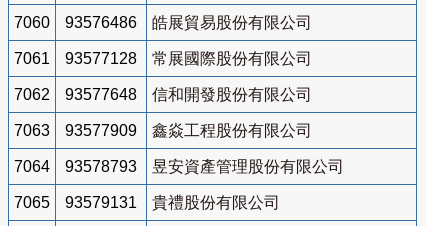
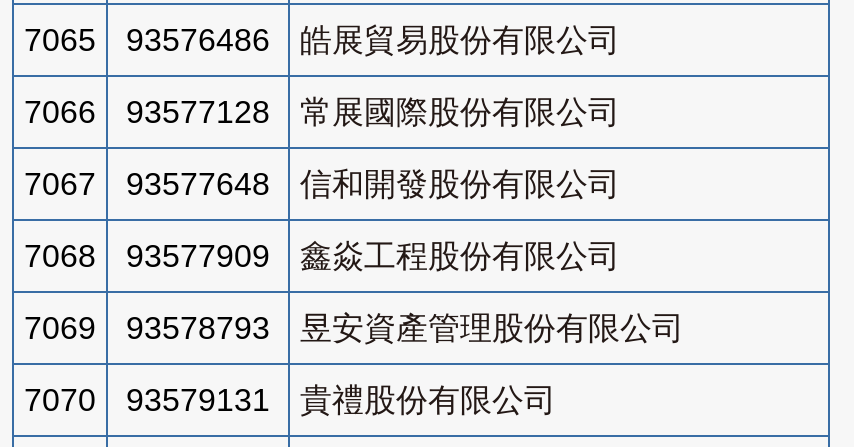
- 7060 93576486 皓展貿易股份有限公司
+ 7065 93576486 皓展貿易股份有限公司

- 7061 93577128 常展國際股份有限公司
+ 7066 93577128 常展國際股份有限公司

- 7062 93577648 信和開發股份有限公司
+ 7067 93577648 信和開發股份有限公司

- 7063
+ 7068

- 7064 93578793 昱安資產管理股份有限公司
+ 7069 93578793 昱安資產管理股份有限公司

- 7065 93579131 貴禮股份有限公司
+ 7070 93579131 貴禮股份有限公司
